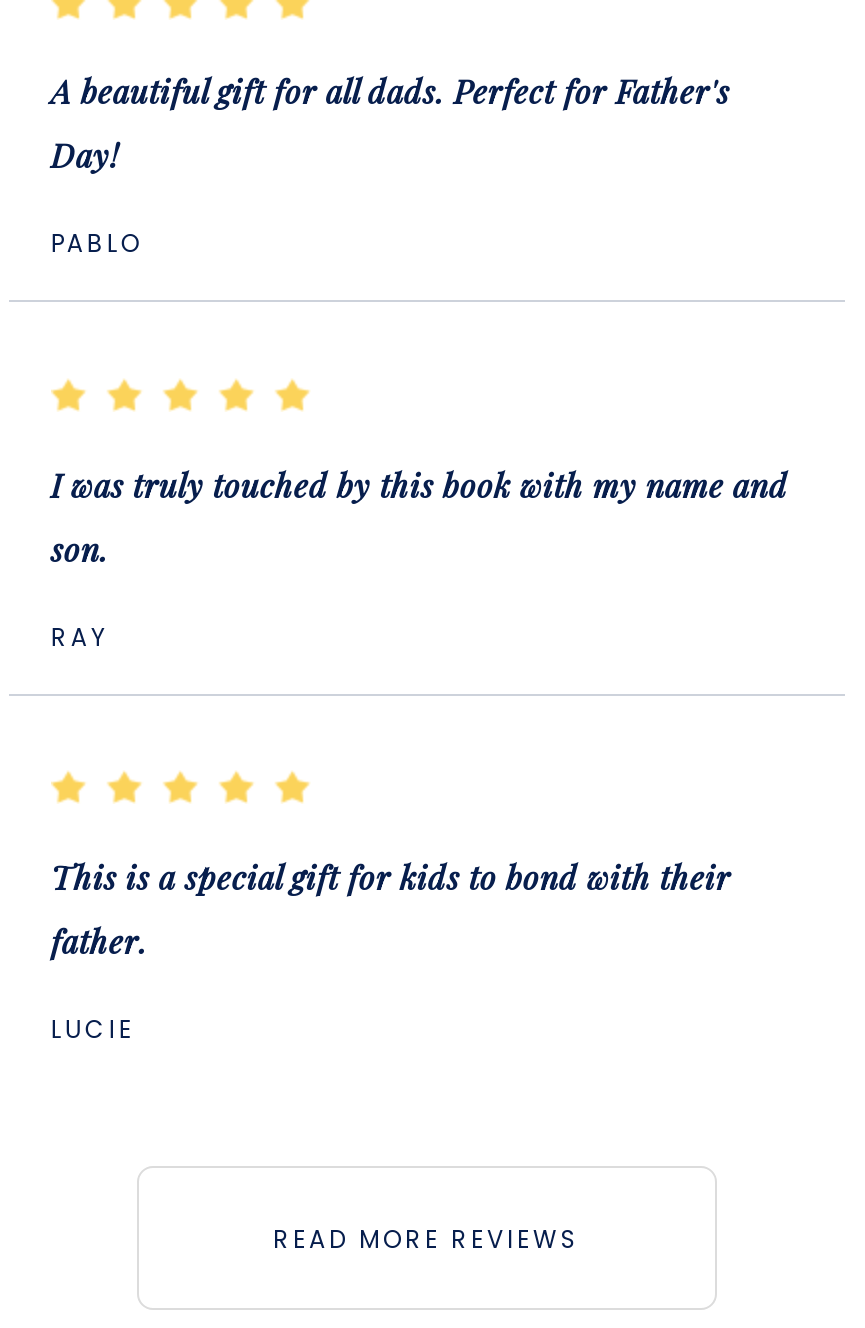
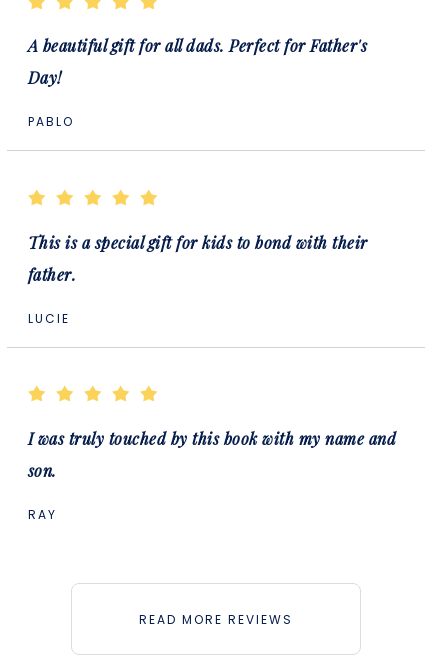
moved down: I was truly touched by this book with my name and | son. | RAY

moved up: This is a special gift for kids to bond with their | father. | LUCIE
